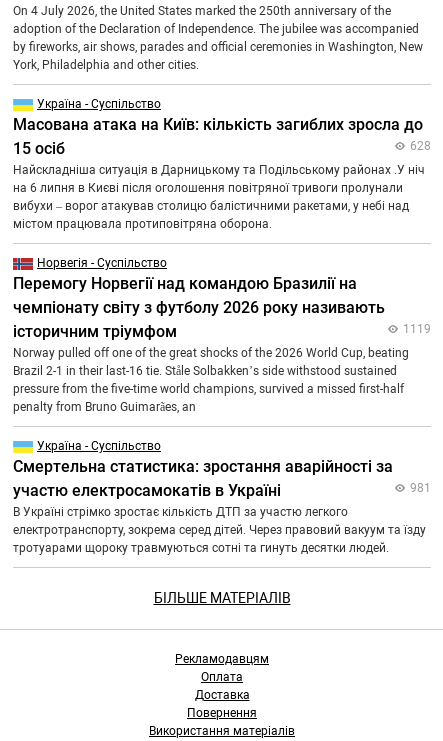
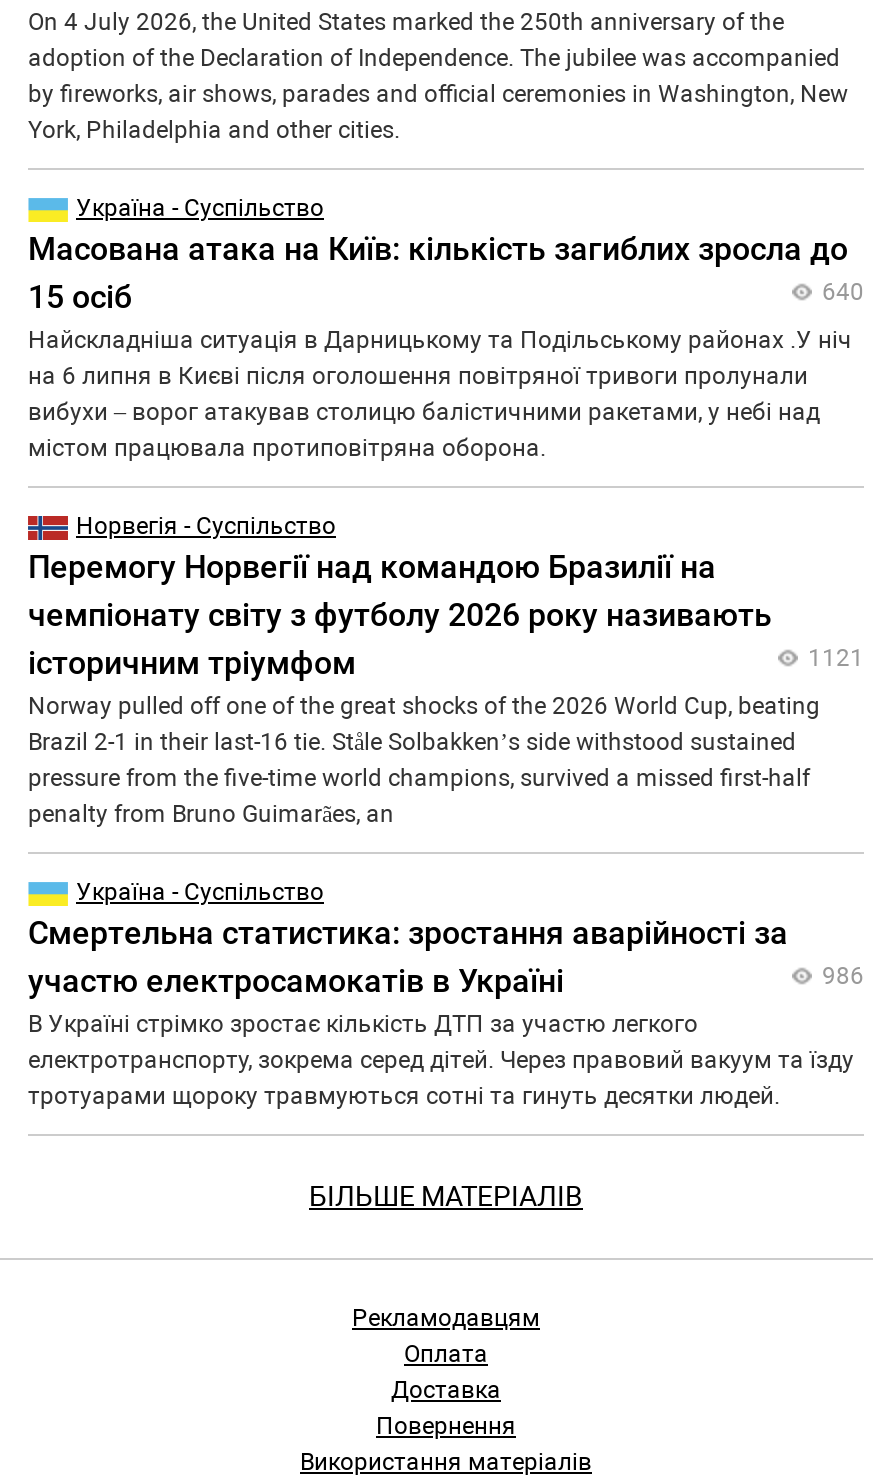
- 628
+ 640

- 1119
+ 1121

- 981
+ 986
